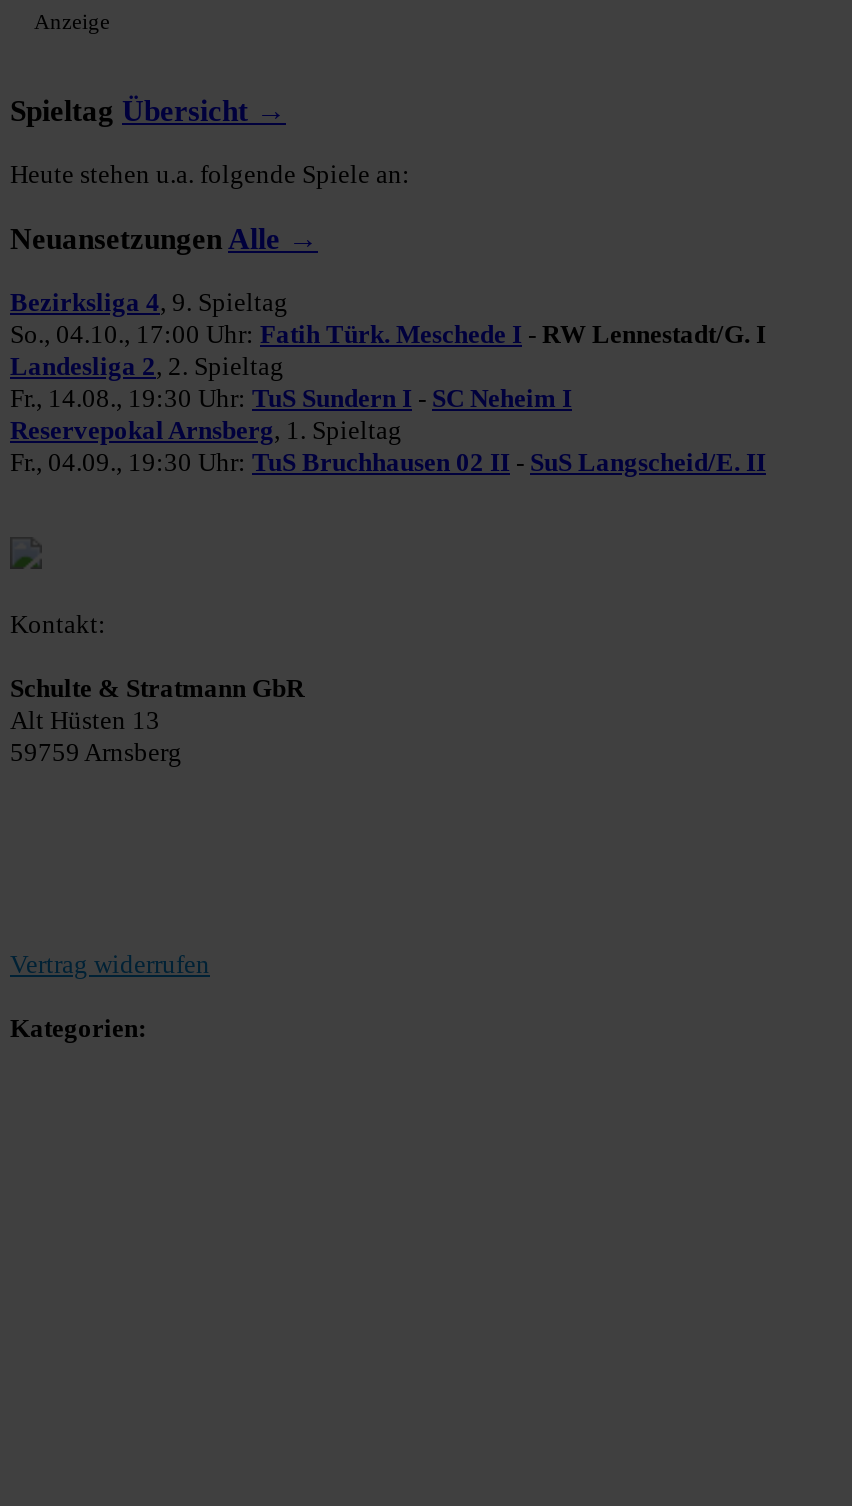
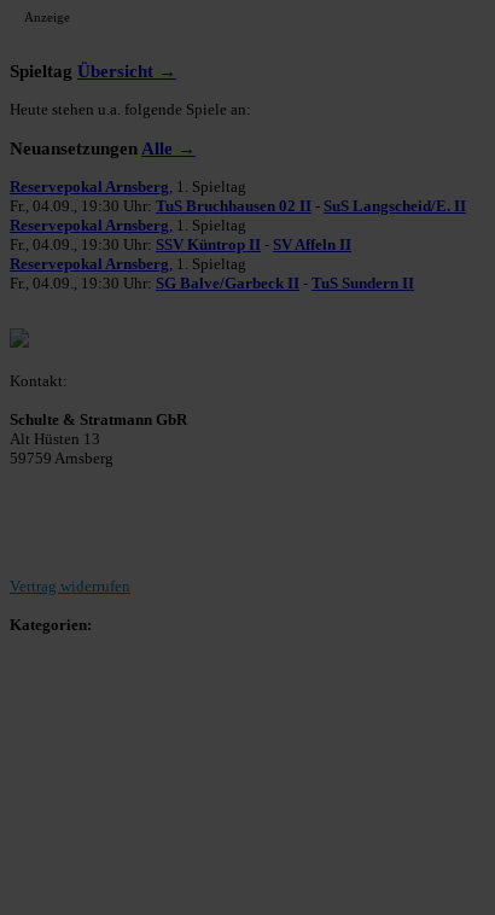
- Bezirksliga 4, 9. Spieltag
- So., 04.10., 17:00 Uhr: Fatih Türk. Meschede I - RW Lennestadt/G. I
- Landesliga 2, 2. Spieltag
- Fr., 14.08., 19:30 Uhr: TuS Sundern I - SC Neheim I

moved up: Reservepokal Arnsberg, 1. Spieltag | Fr., 04.09., 19:30 Uhr: TuS Bruchhausen 02 II - SuS Langscheid/E. II

+ Reservepokal Arnsberg, 1. Spieltag
+ Fr., 04.09., 19:30 Uhr: SSV Küntrop II - SV Affeln II
+ Reservepokal Arnsberg, 1. Spieltag
+ Fr., 04.09., 19:30 Uhr: SG Balve/Garbeck II - TuS Sundern II
